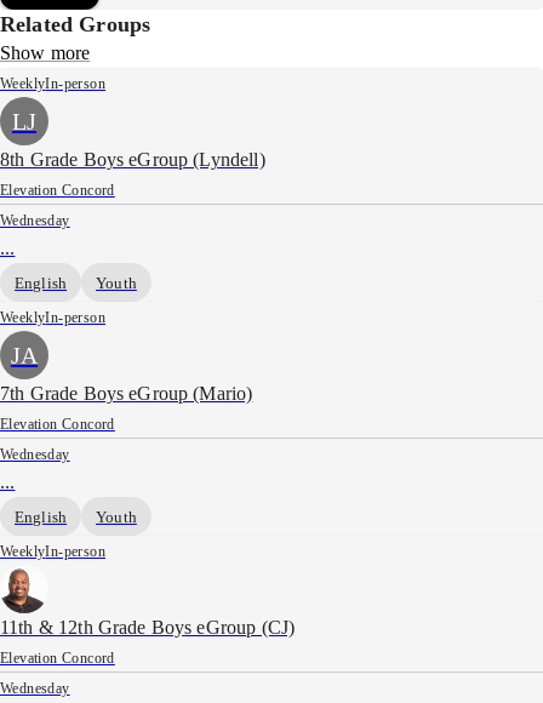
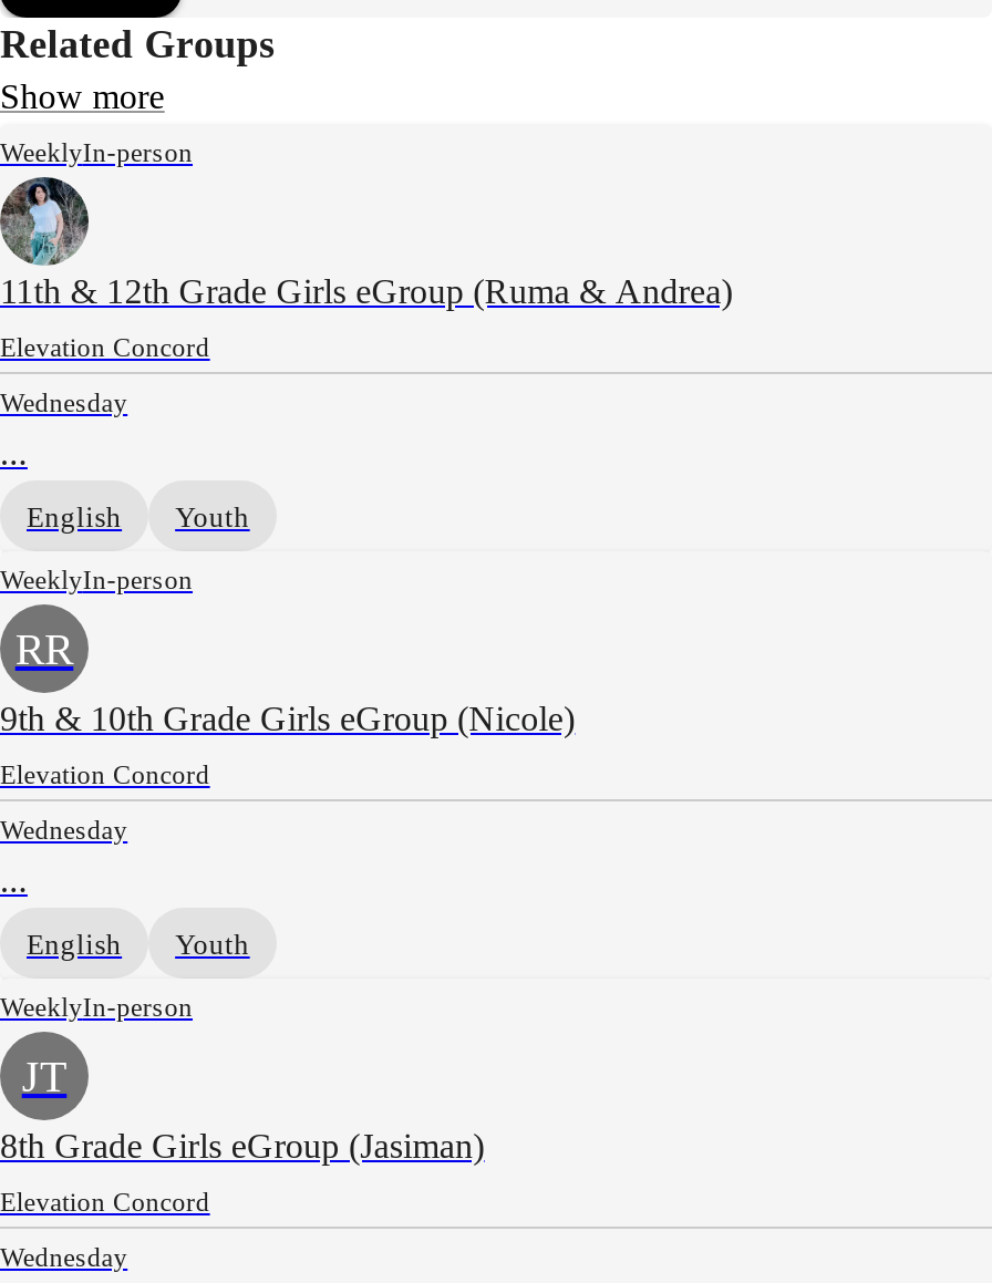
- LJ
- 8th Grade Boys eGroup (Lyndell)
+ 11th & 12th Grade Girls eGroup (Ruma & Andrea)

- JA
+ RR

- 7th Grade Boys eGroup (Mario)
+ 9th & 10th Grade Girls eGroup (Nicole)

- 11th & 12th Grade Boys eGroup (CJ)
+ JT
+ 8th Grade Girls eGroup (Jasiman)
